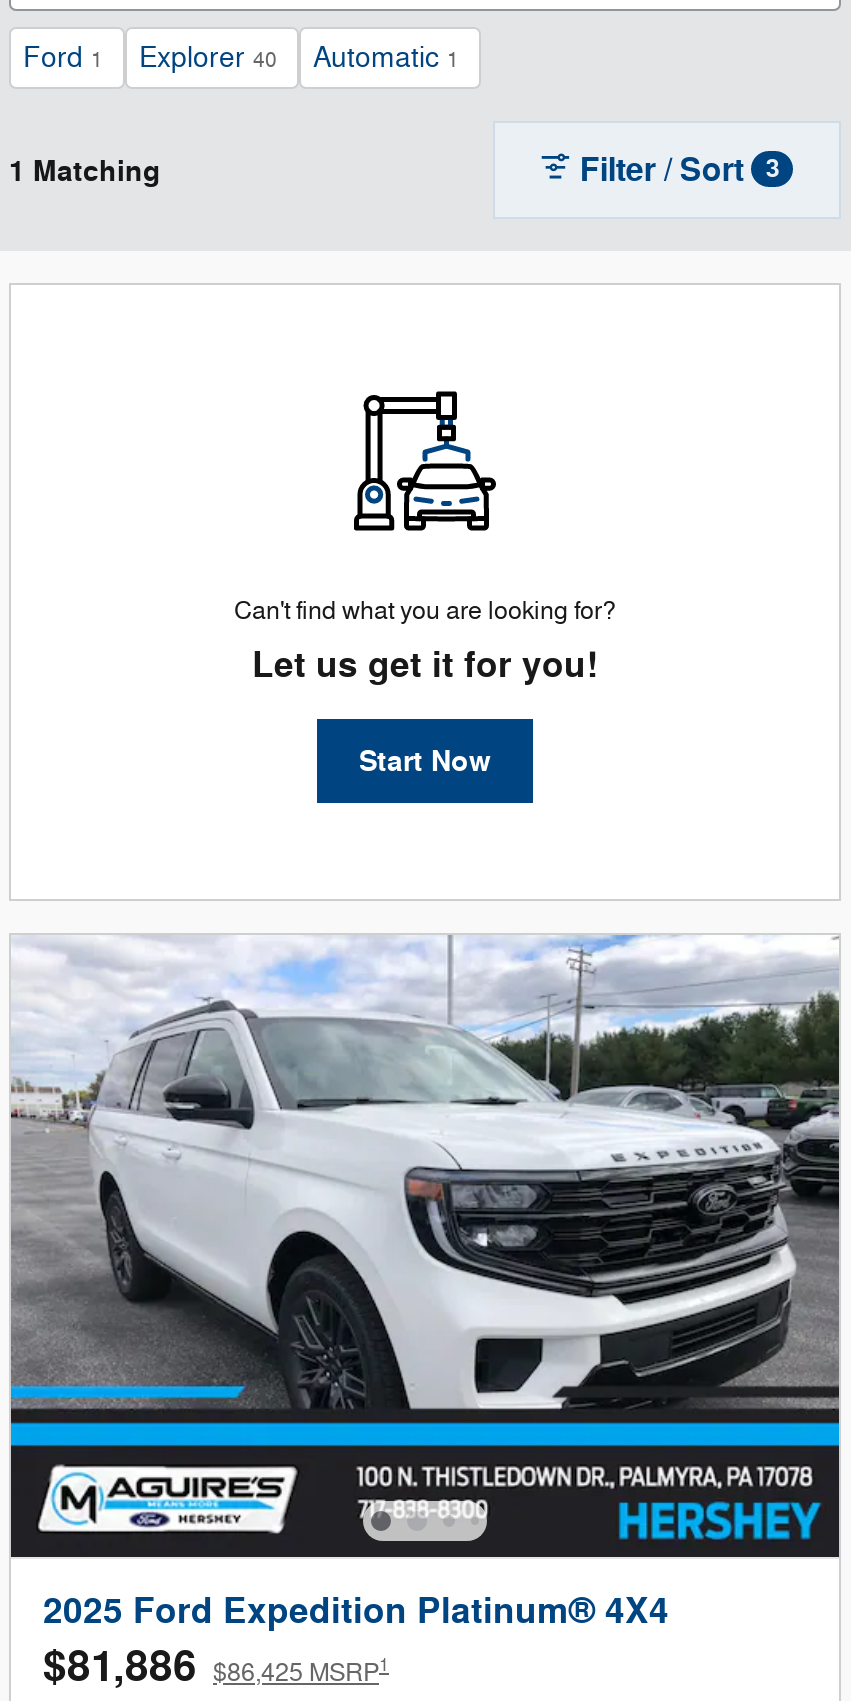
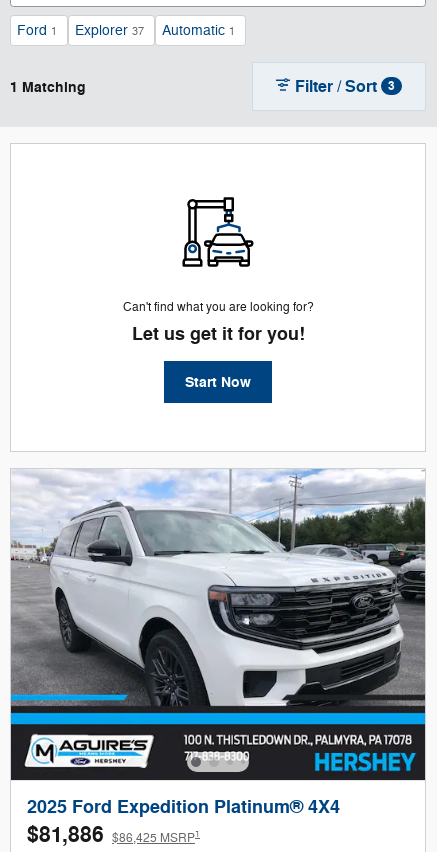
- Ford 1 Explorer 40 Automatic 1
+ Ford 1 Explorer 37 Automatic 1
